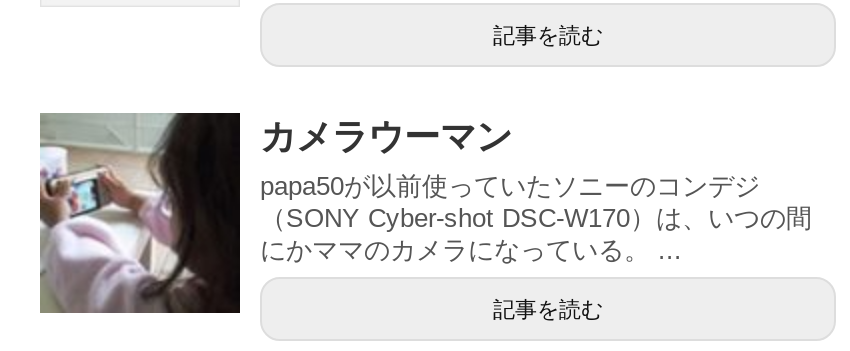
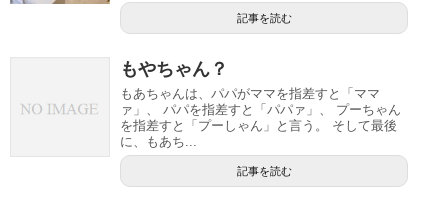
- [image]

- カメラウーマン
- papa50が以前使っていたソニーのコンデジ
- （SONY Cyber-shot DSC-W170）は、いつの間
- にかママのカメラになっている。 ...
+ もやちゃん？
+ もあちゃんは、パパがママを指差すと「ママ
+ ァ」、 パパを指差すと「パパァ」、 プーちゃん
+ を指差すと「プーしゃん」と言う。 そして最後
+ に、もあち...
